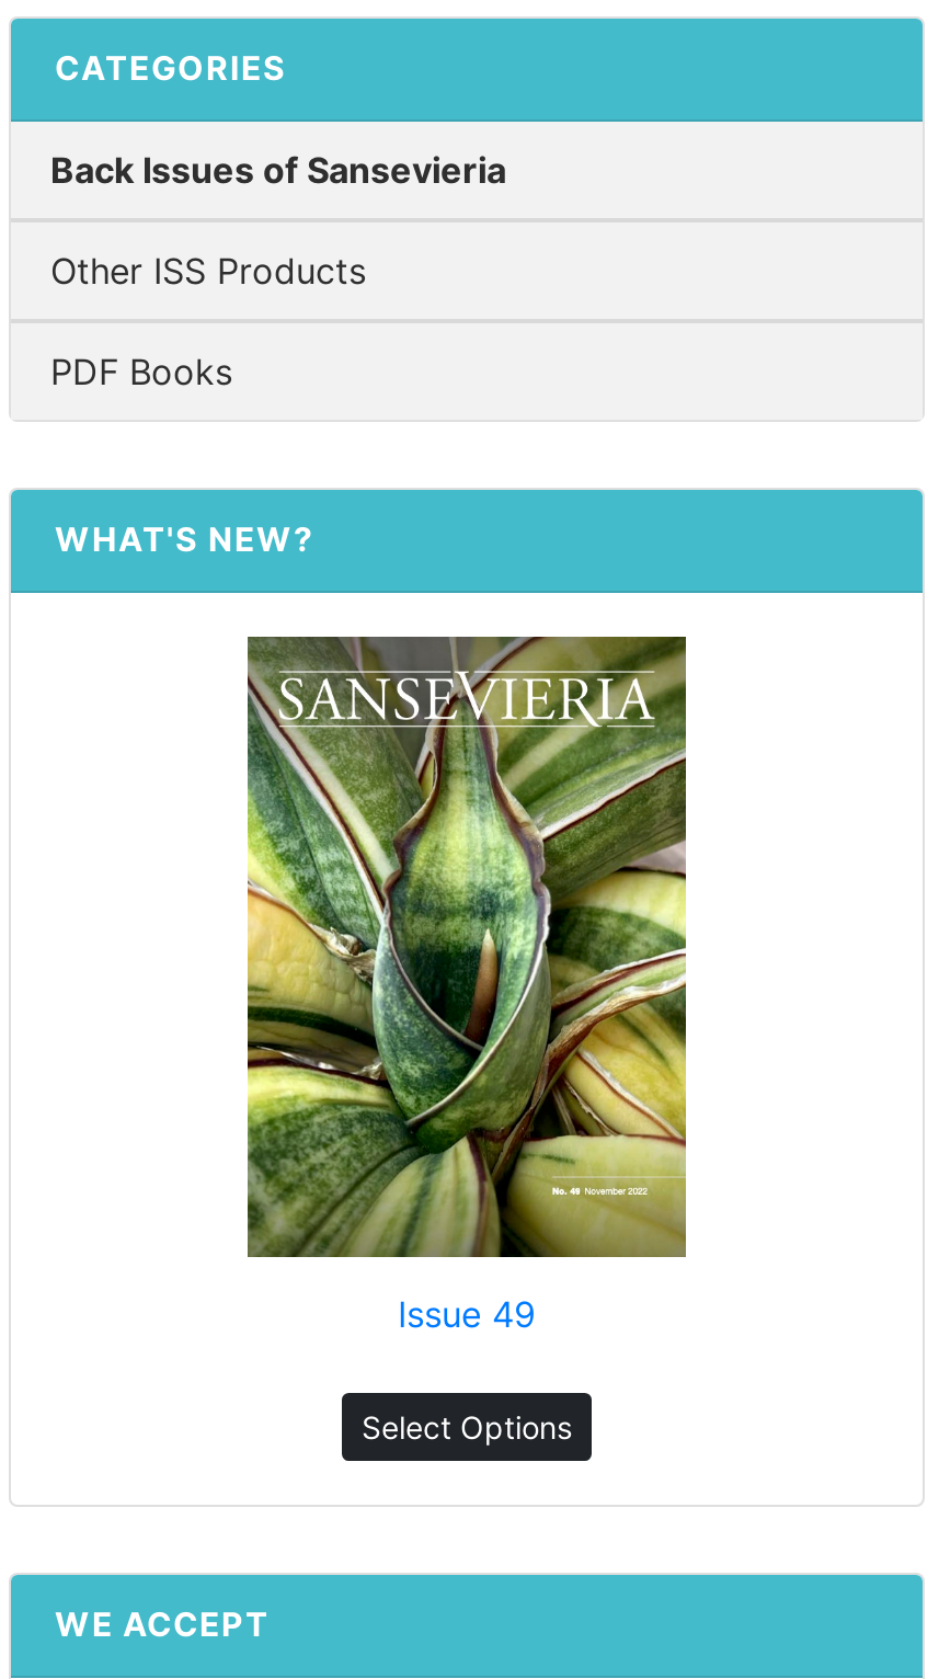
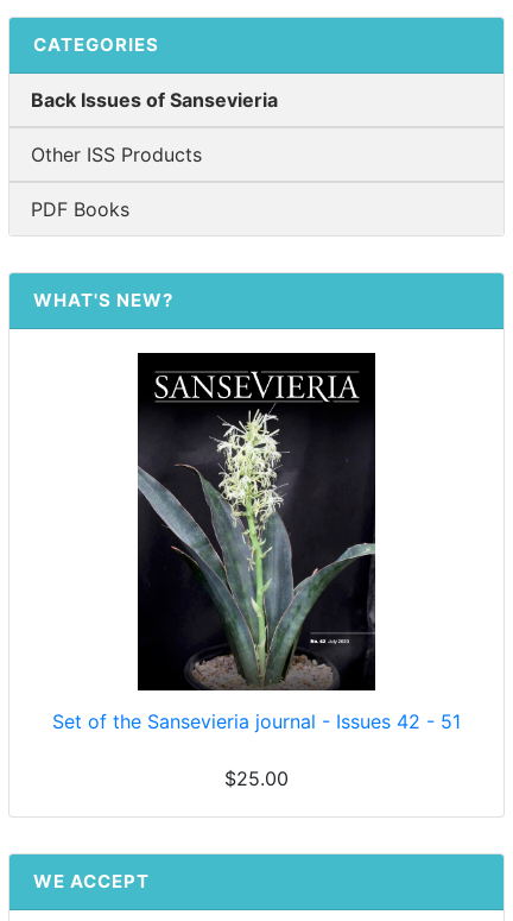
- [image]
- Issue 49
+ [image]
+ Set of the Sansevieria journal - Issues 42 - 51

- Select Options
+ $25.00
